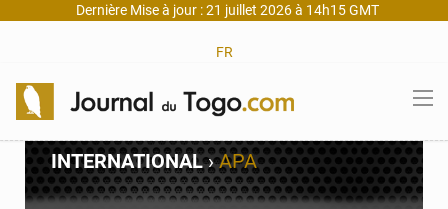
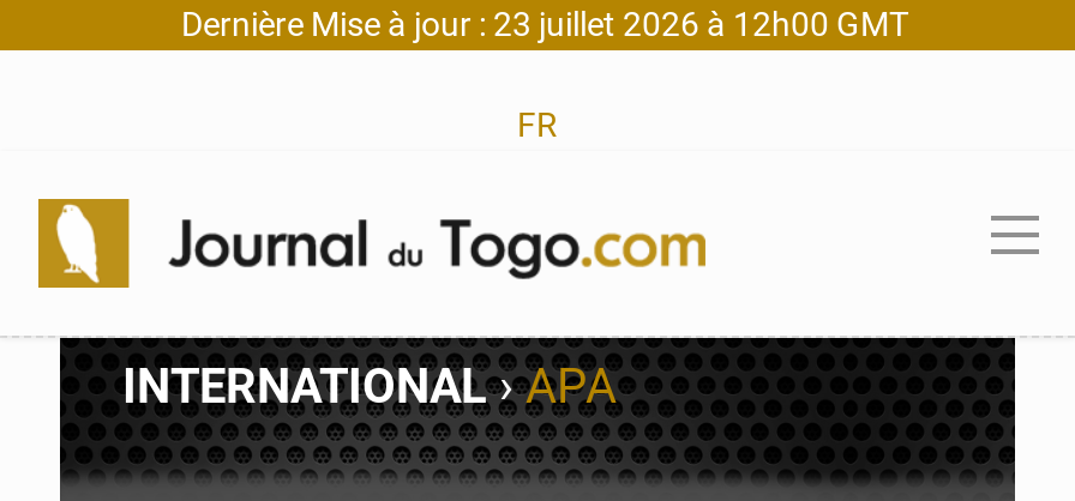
- Dernière Mise à jour : 21 juillet 2026 à 14h15 GMT
+ Dernière Mise à jour : 23 juillet 2026 à 12h00 GMT
